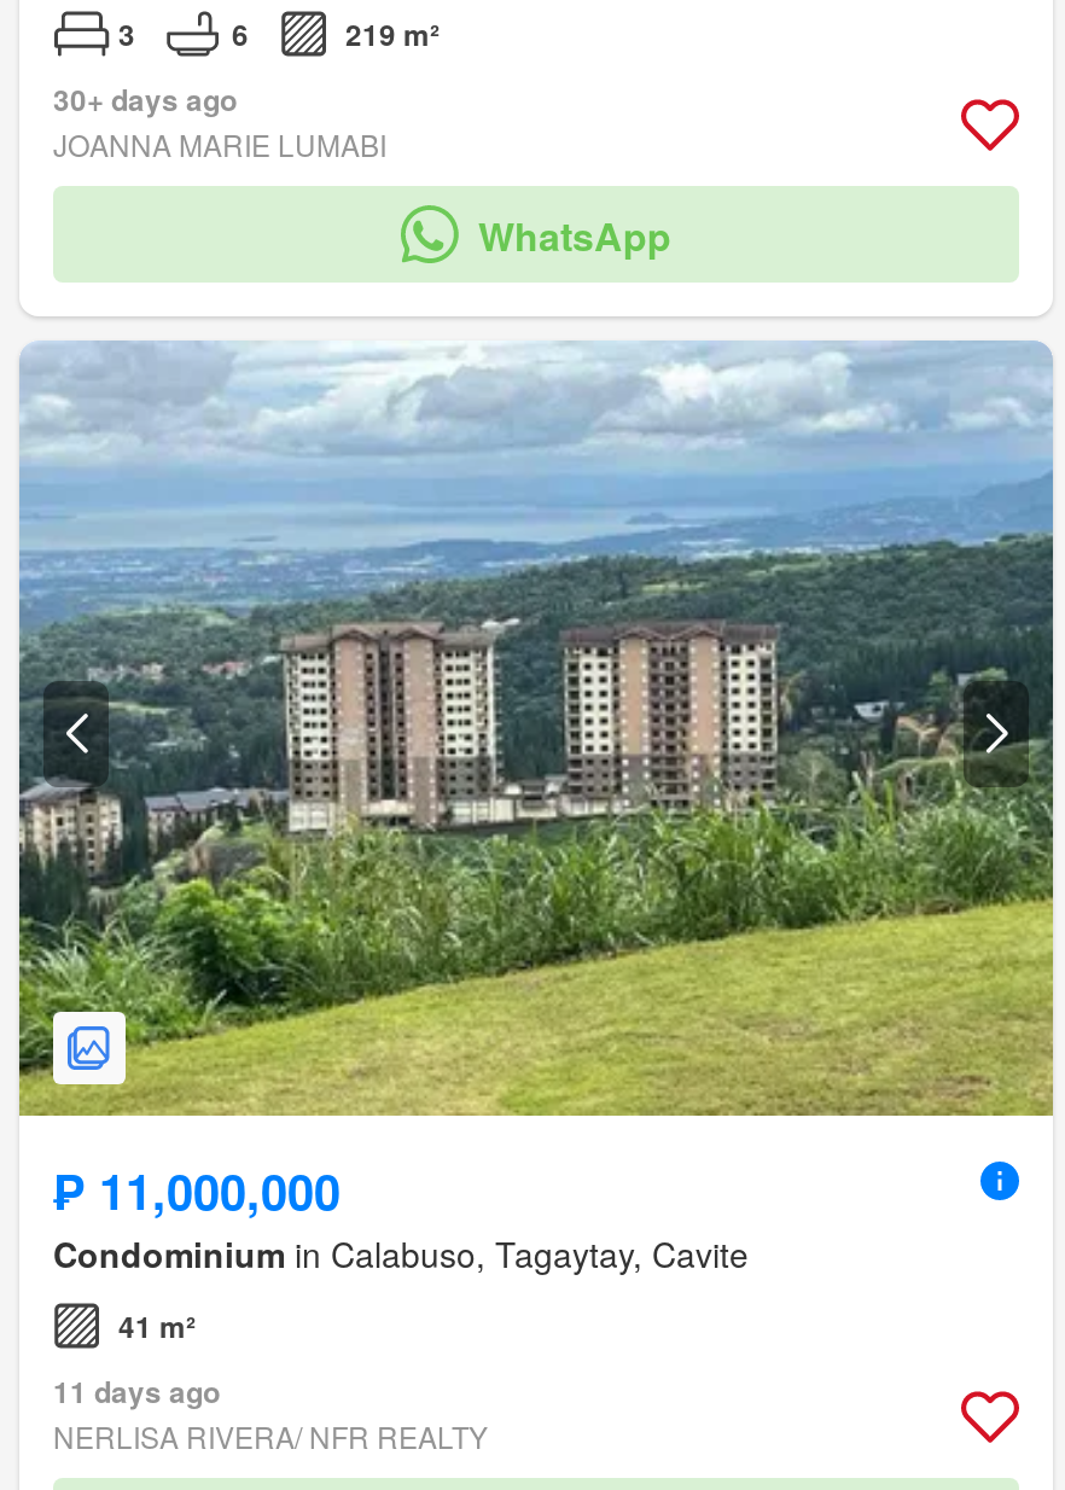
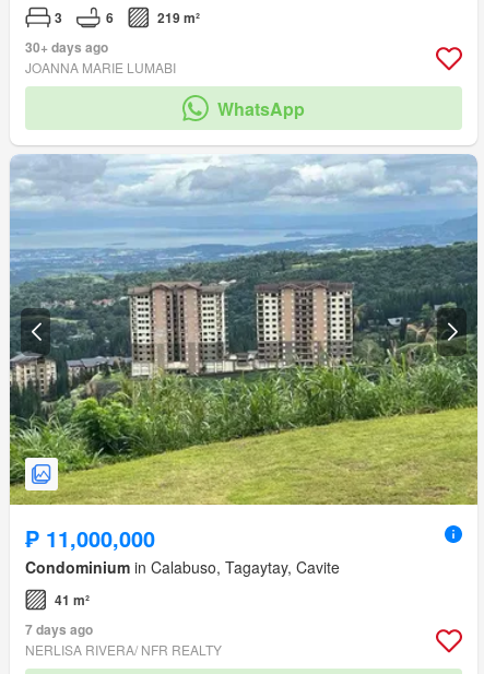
- 11 days ago
+ 7 days ago
